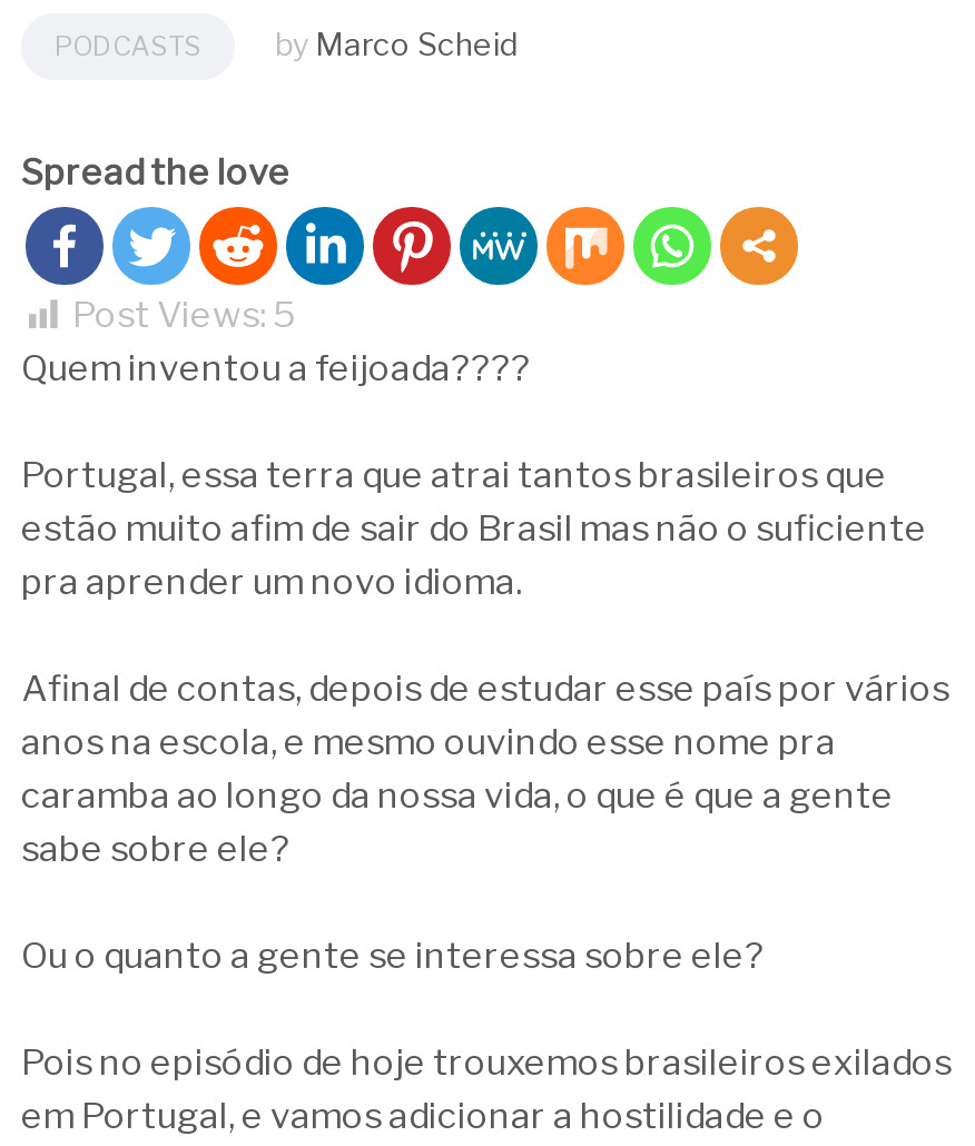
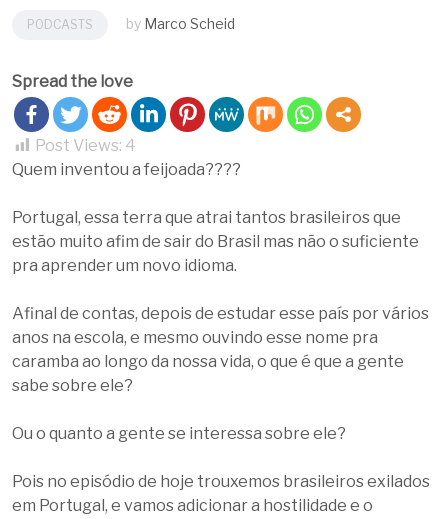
- Post Views: 5
+ Post Views: 4
